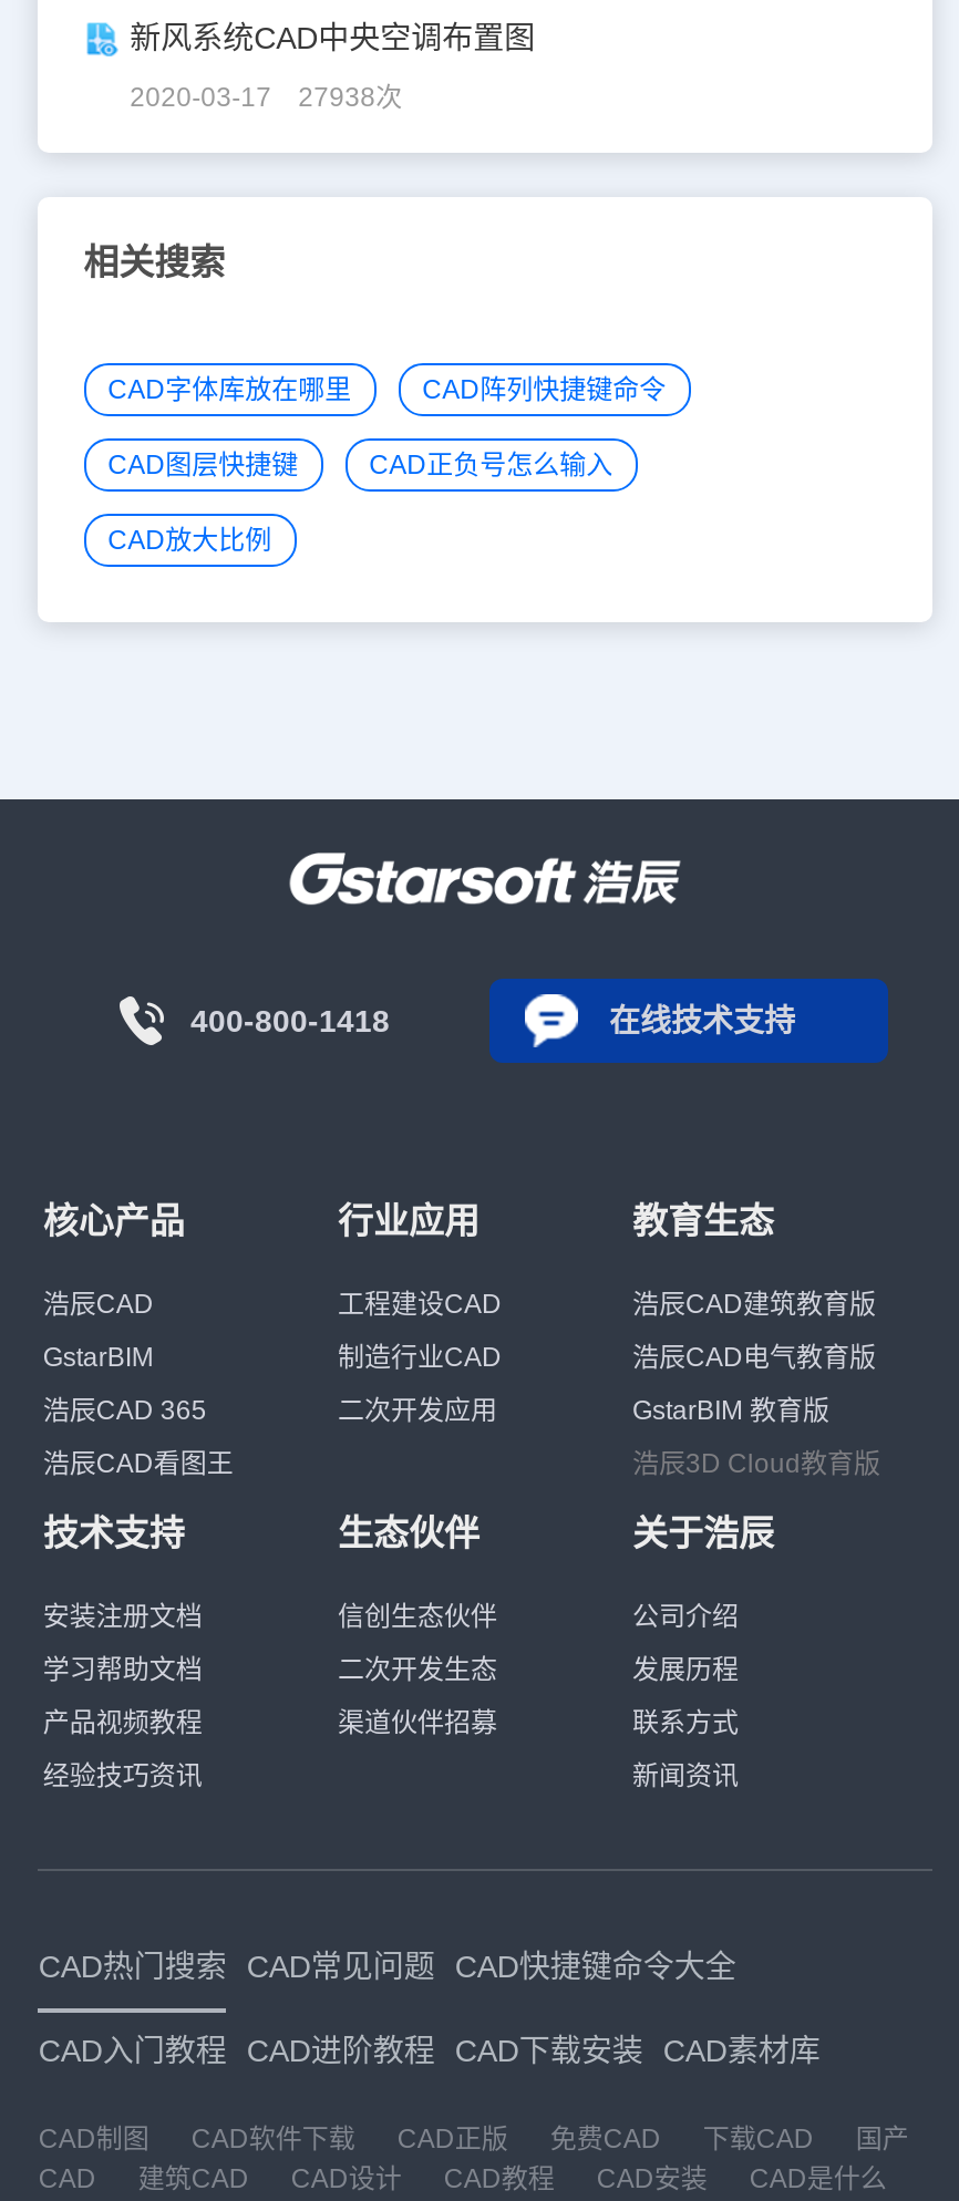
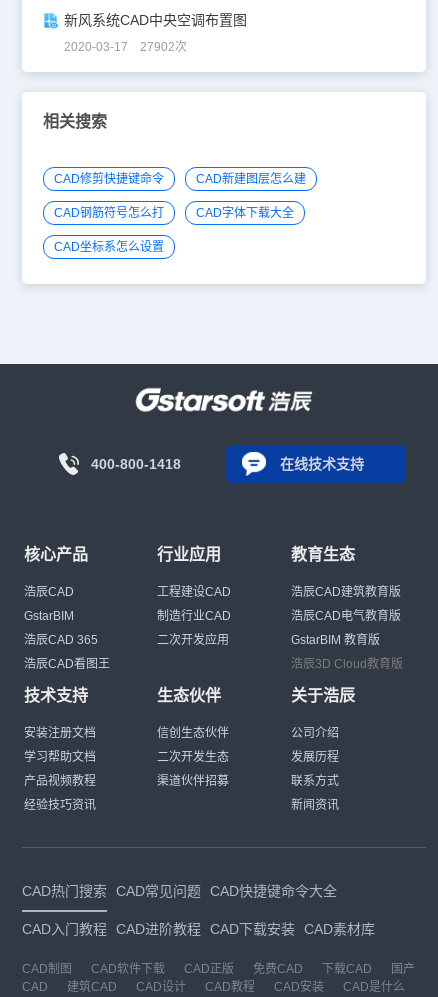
- 2020-03-17 27938次
+ 2020-03-17 27902次

- CAD字体库放在哪里
- CAD阵列快捷键命令
+ CAD修剪快捷键命令
+ CAD新建图层怎么建

- CAD图层快捷键
- CAD正负号怎么输入
+ CAD钢筋符号怎么打
+ CAD字体下载大全

- CAD放大比例
+ CAD坐标系怎么设置
